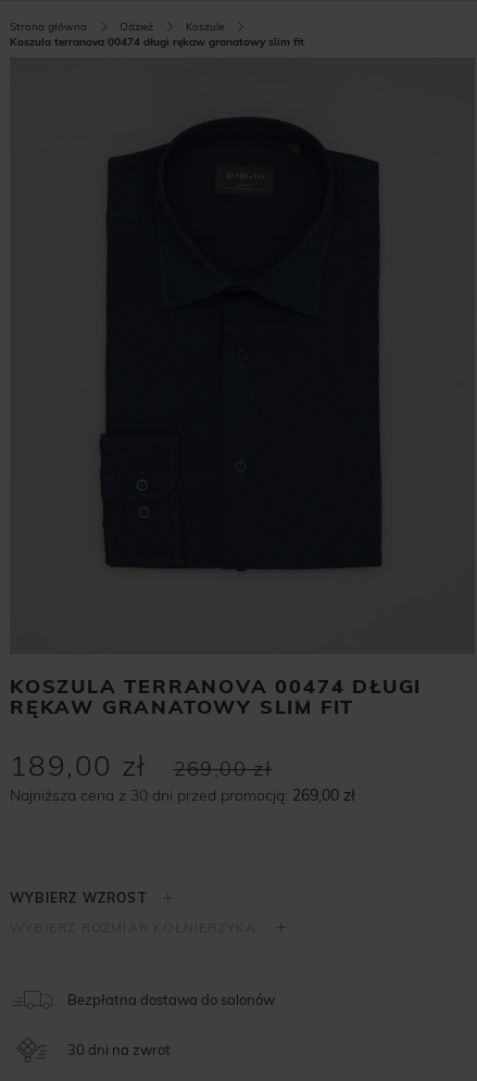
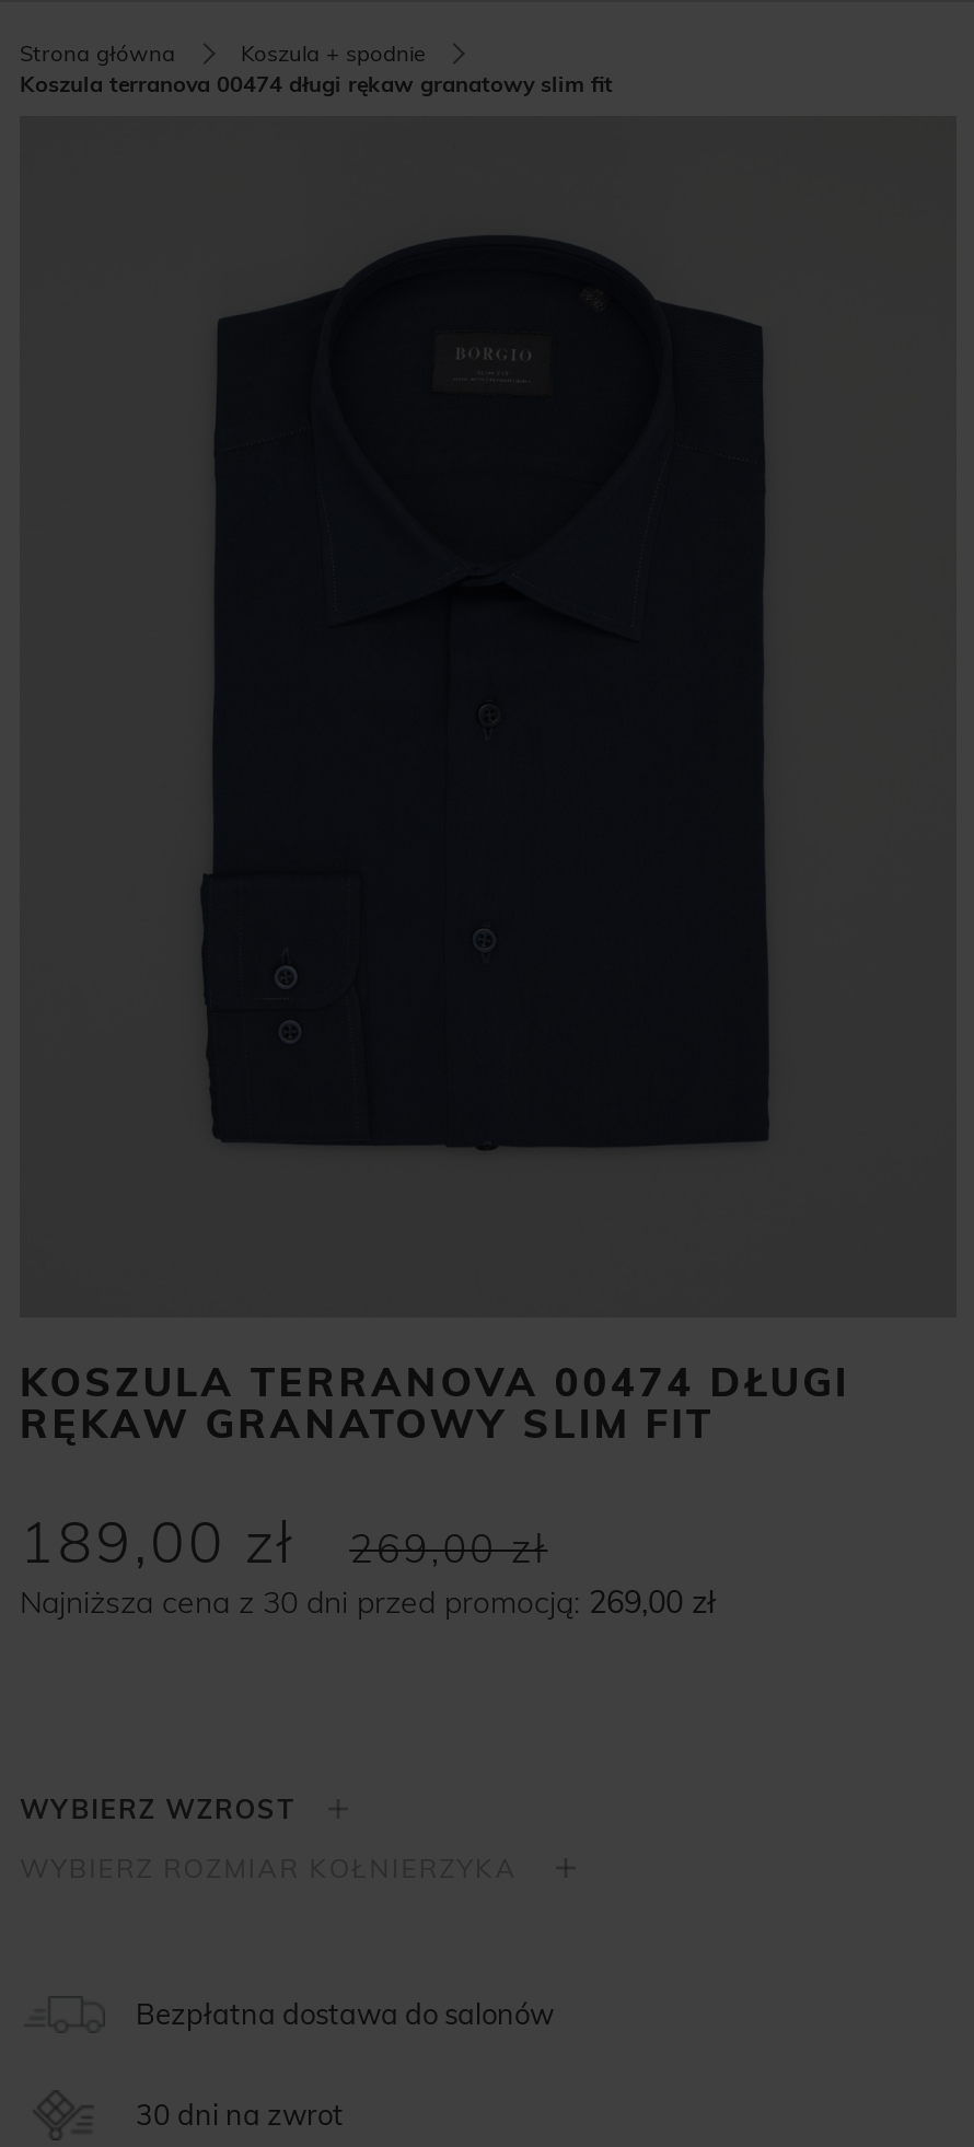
- Odzież
- Koszule
+ Koszula + spodnie
